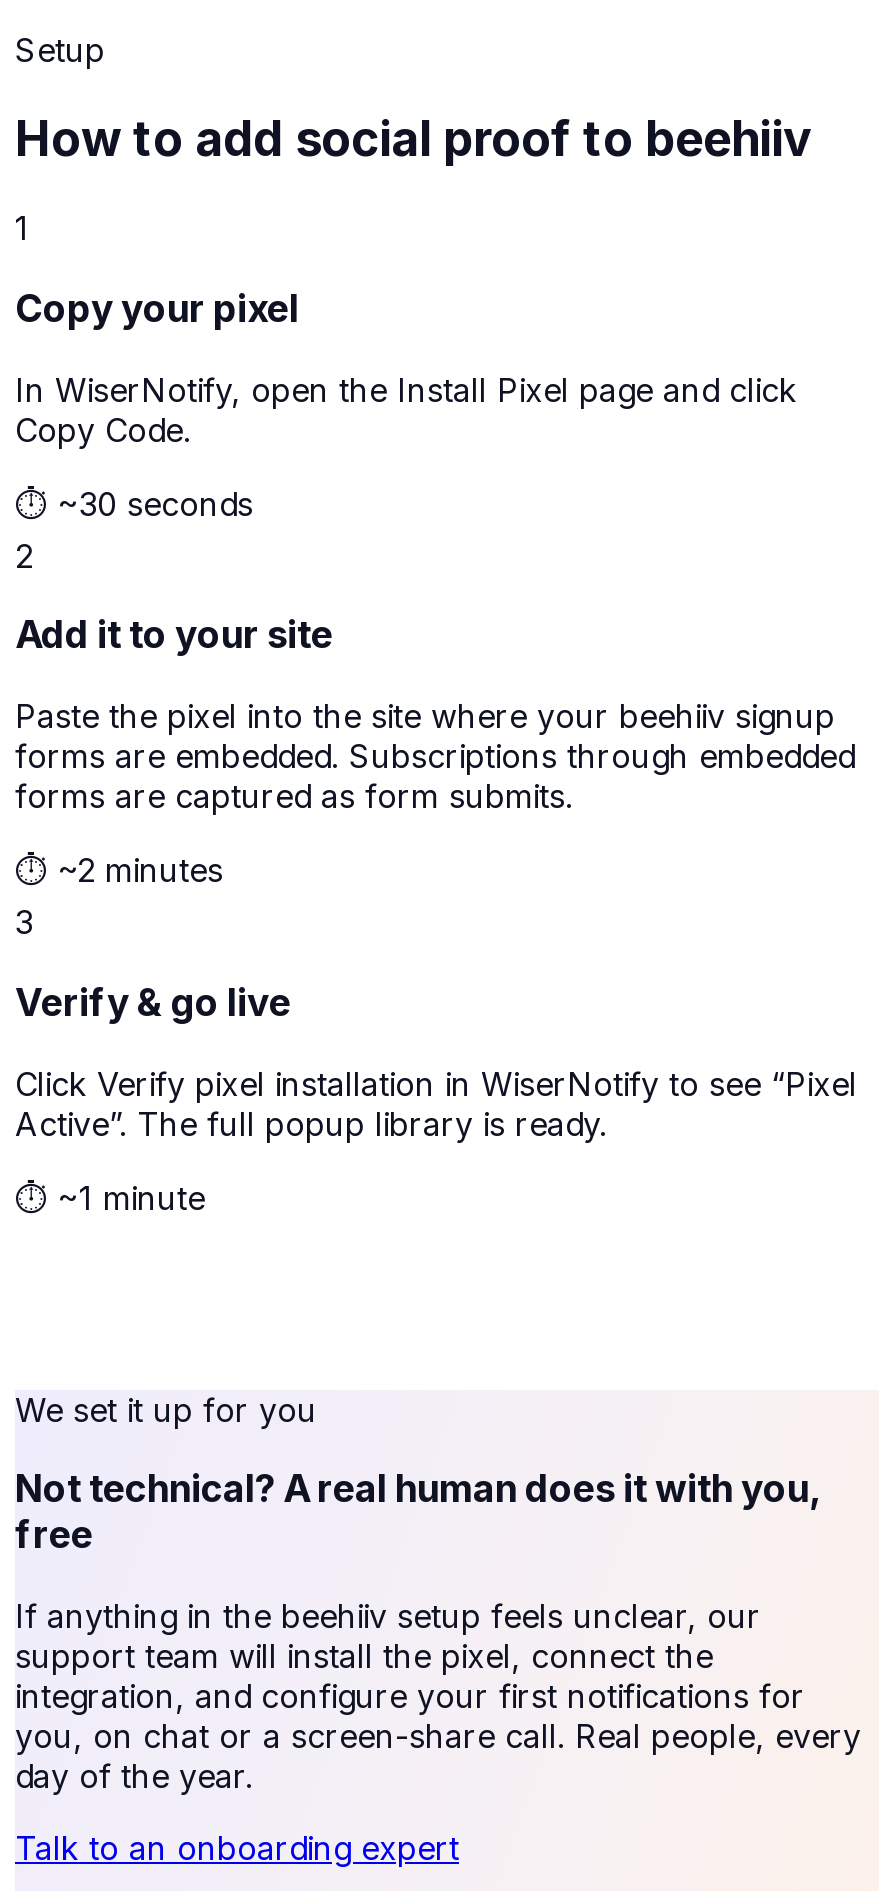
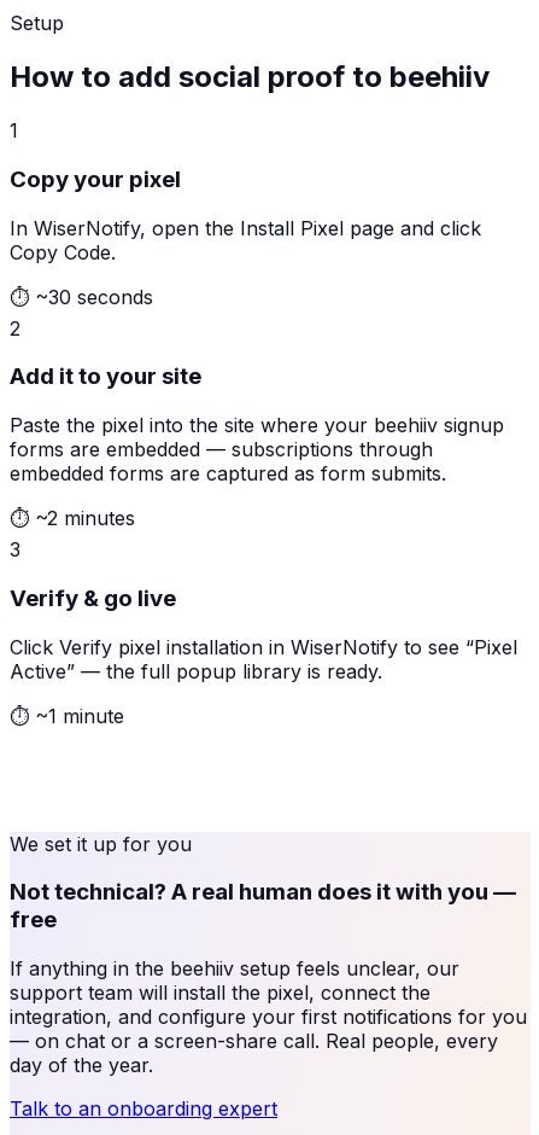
- forms are embedded. Subscriptions through embedded
- forms are captured as form submits.
+ forms are embedded — subscriptions through
+ embedded forms are captured as form submits.

- Active”. The full popup library is ready.
+ Active” — the full popup library is ready.

- Not technical? A real human does it with you,
+ Not technical? A real human does it with you —

- integration, and configure your first notifications for
- you, on chat or a screen-share call. Real people, every
+ integration, and configure your first notifications for you
+ — on chat or a screen-share call. Real people, every
